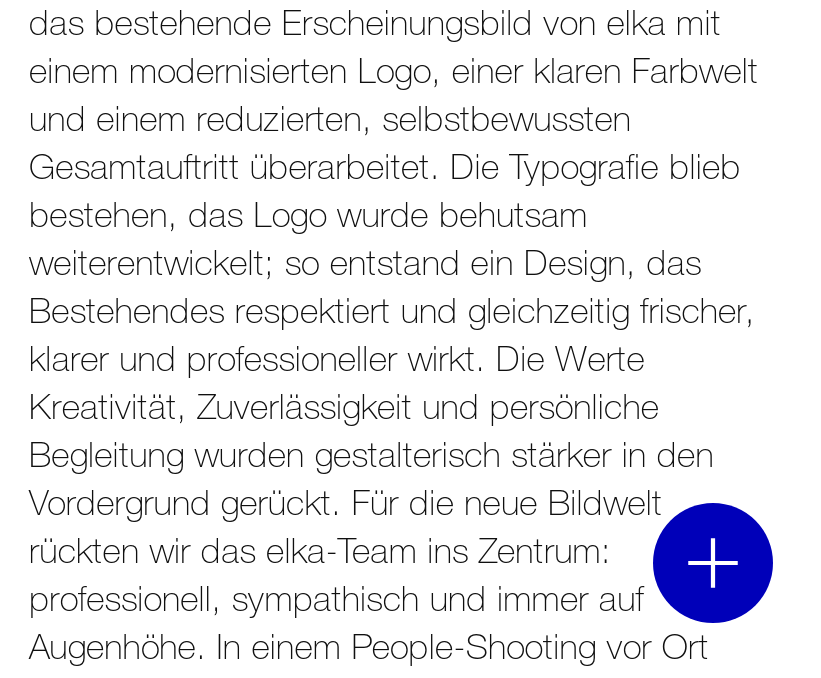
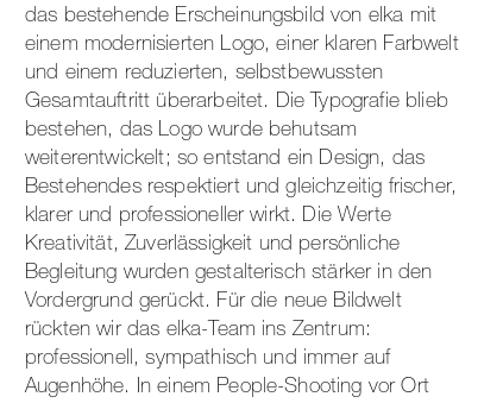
- [image]
